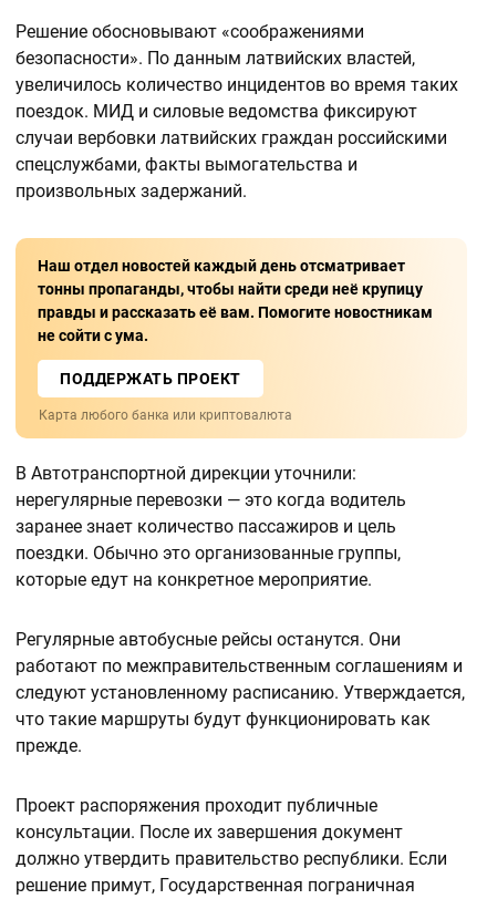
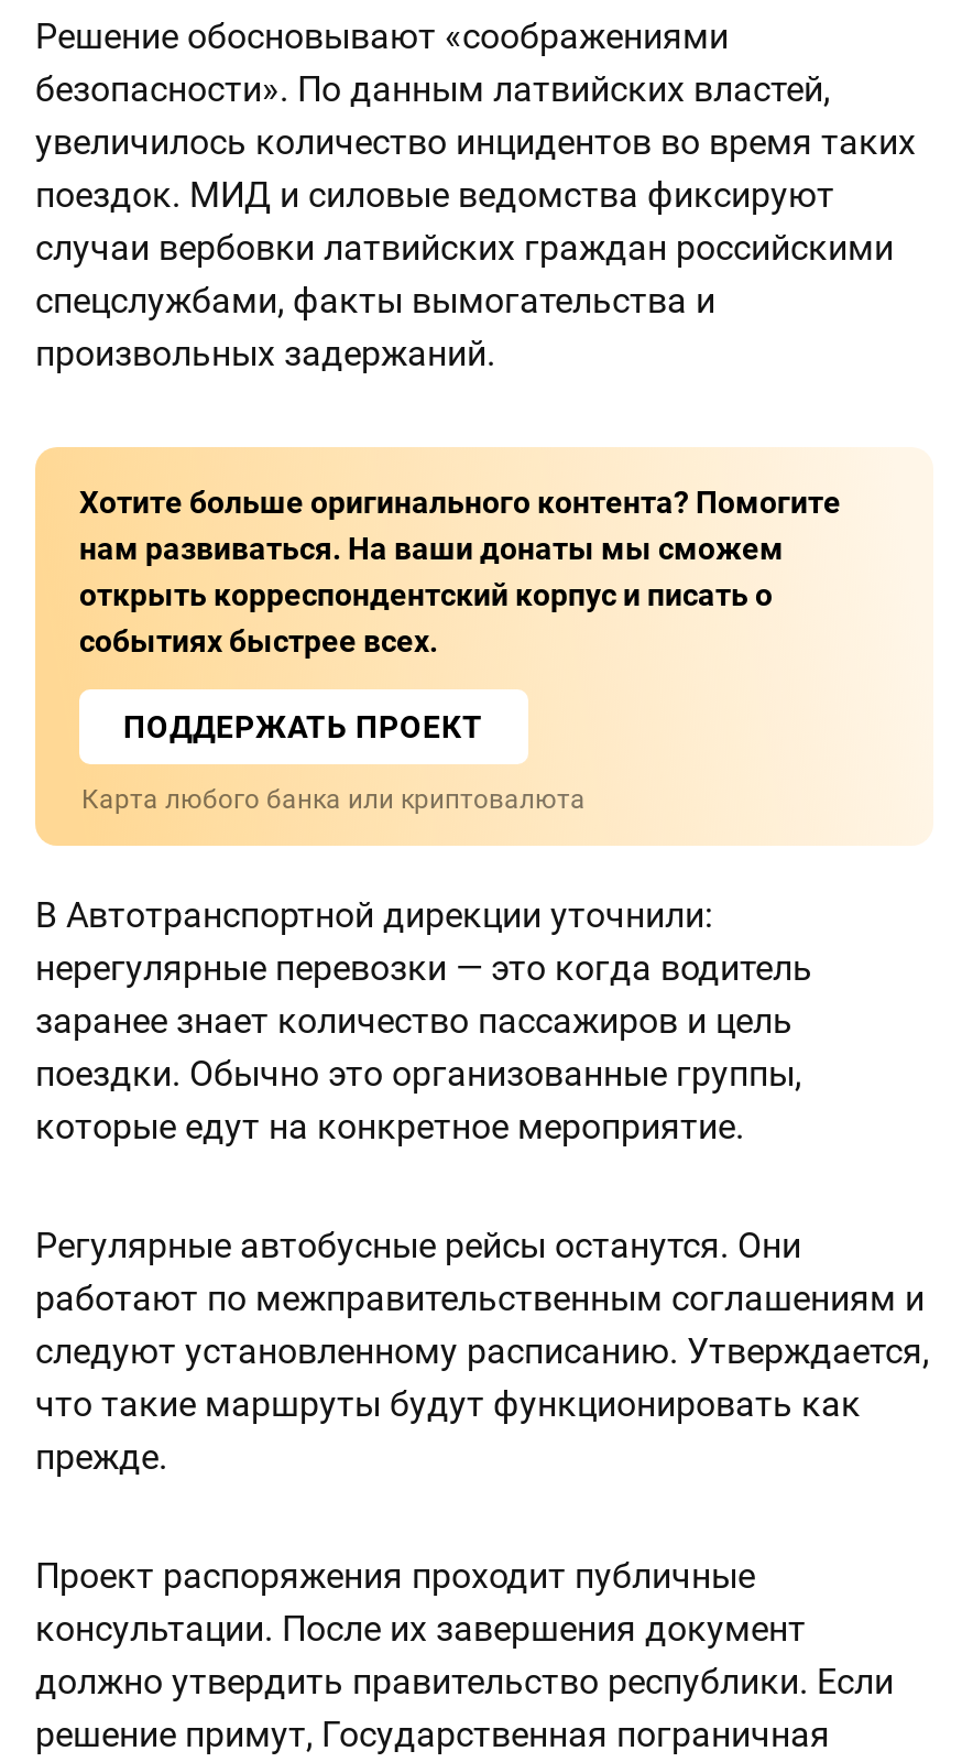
- Наш отдел новостей каждый день отсматривает
- тонны пропаганды, чтобы найти среди неё крупицу
- правды и рассказать её вам. Помогите новостникам
- не сойти с ума.
+ Хотите больше оригинального контента? Помогите
+ нам развиваться. На ваши донаты мы сможем
+ открыть корреспондентский корпус и писать о
+ событиях быстрее всех.
